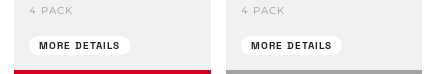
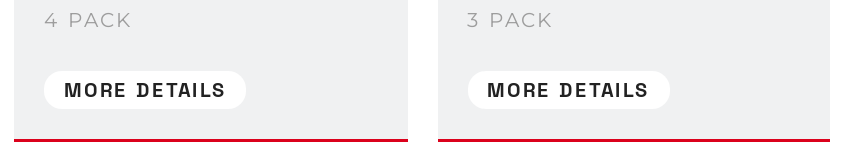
- 4 PACK
+ 3 PACK
